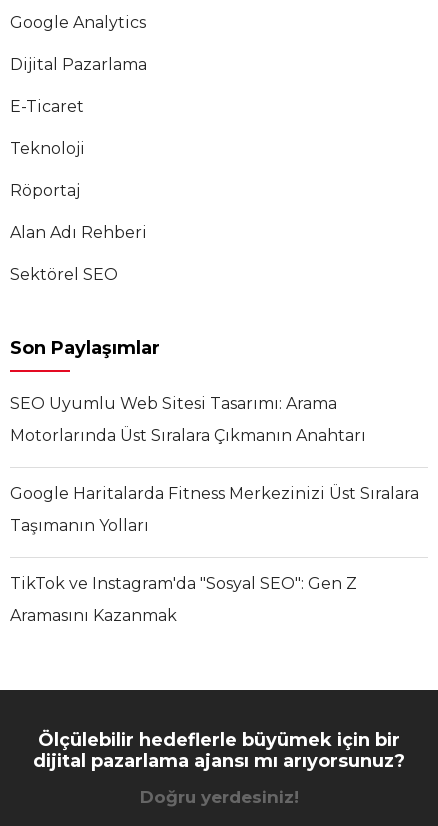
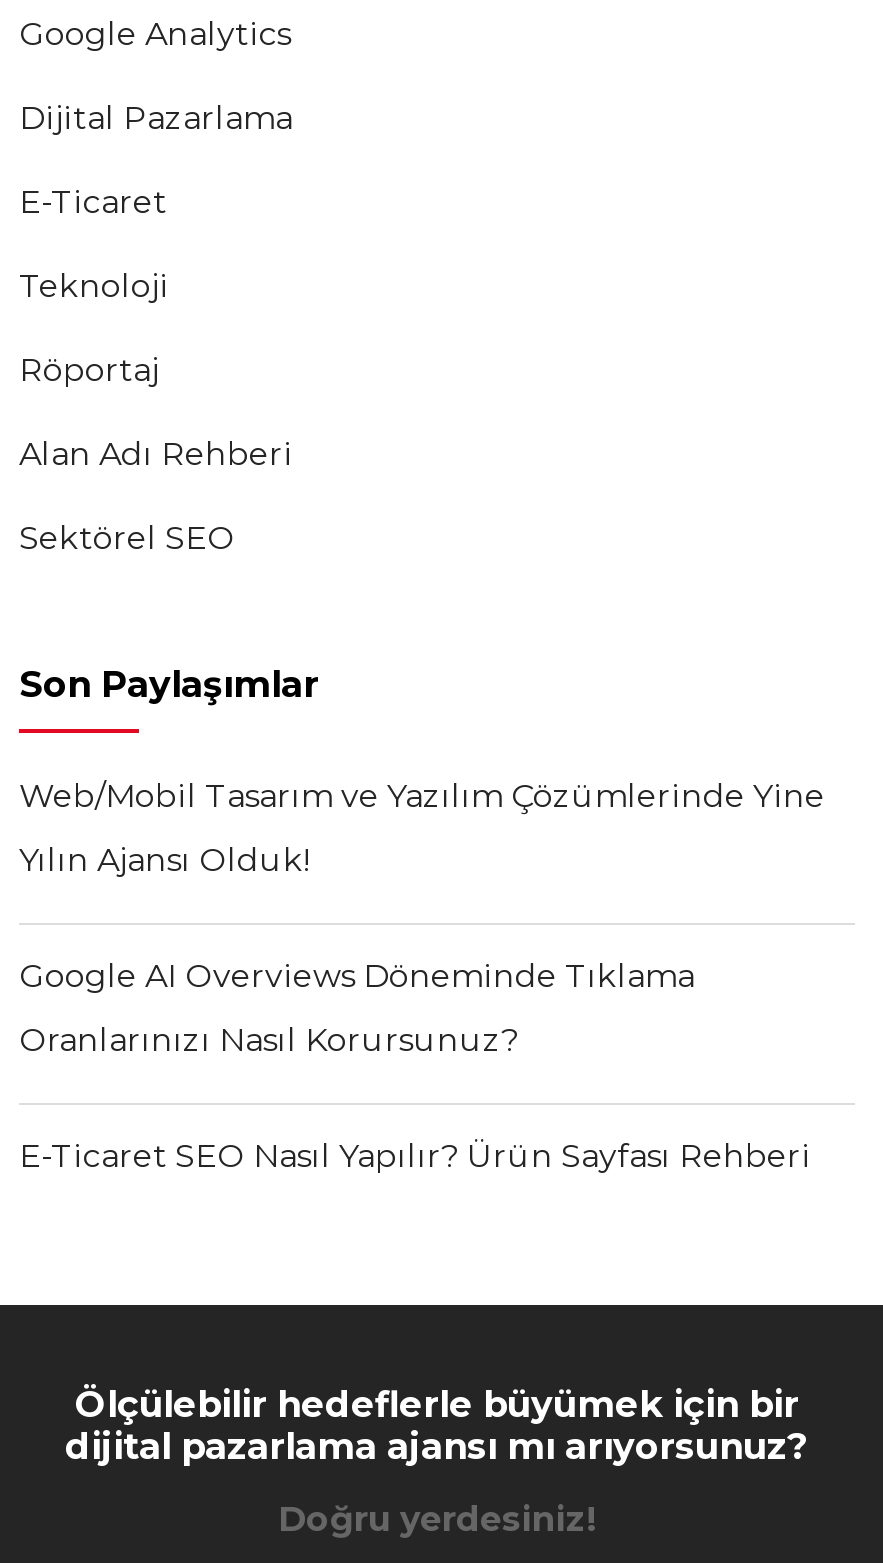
- SEO Uyumlu Web Sitesi Tasarımı: Arama
- Motorlarında Üst Sıralara Çıkmanın Anahtarı
- Google Haritalarda Fitness Merkezinizi Üst Sıralara
- Taşımanın Yolları
- TikTok ve Instagram'da "Sosyal SEO": Gen Z
- Aramasını Kazanmak
+ Web/Mobil Tasarım ve Yazılım Çözümlerinde Yine
+ Yılın Ajansı Olduk!
+ Google AI Overviews Döneminde Tıklama
+ Oranlarınızı Nasıl Korursunuz?
+ E-Ticaret SEO Nasıl Yapılır? Ürün Sayfası Rehberi
